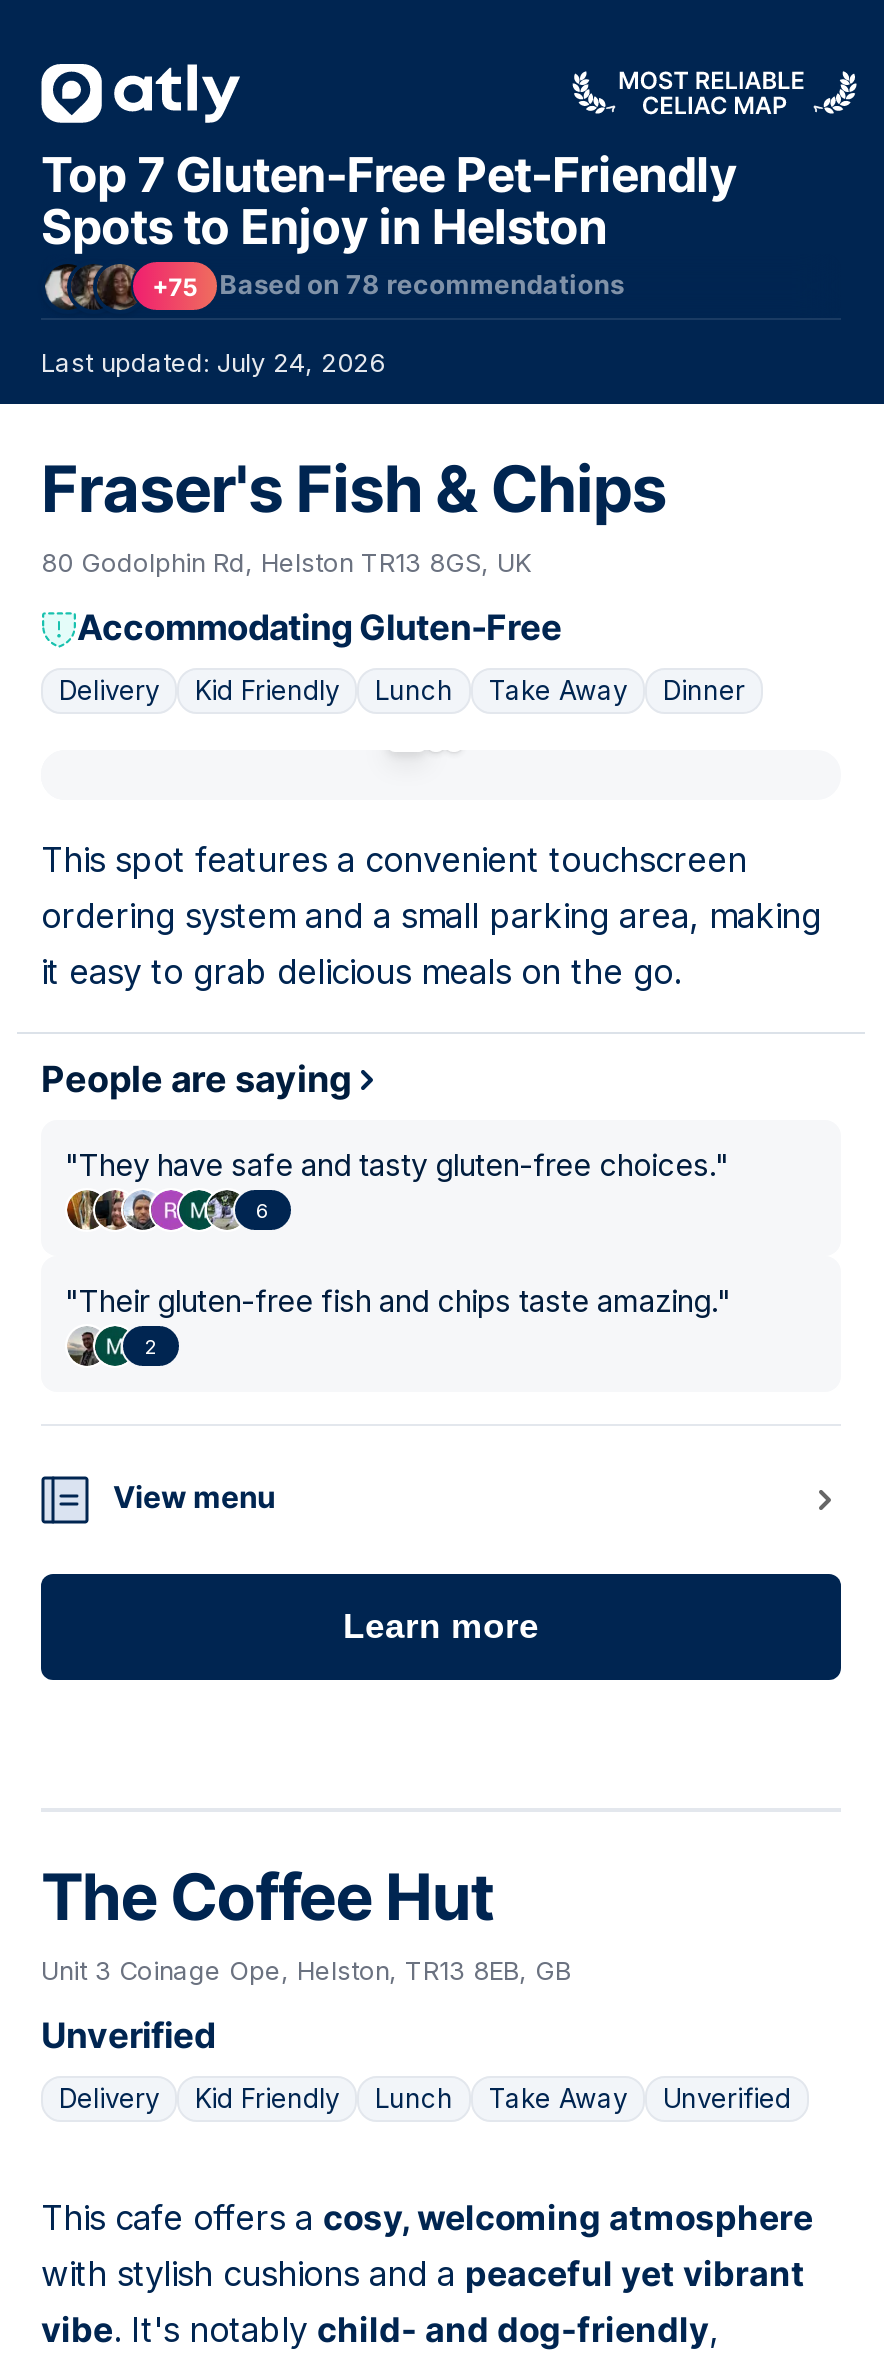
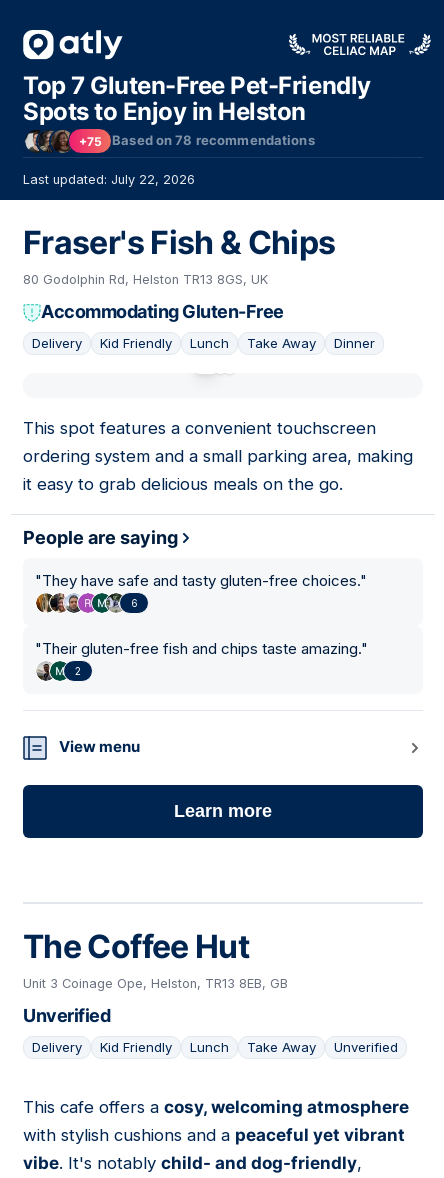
- Last updated: July 24, 2026
+ Last updated: July 22, 2026
